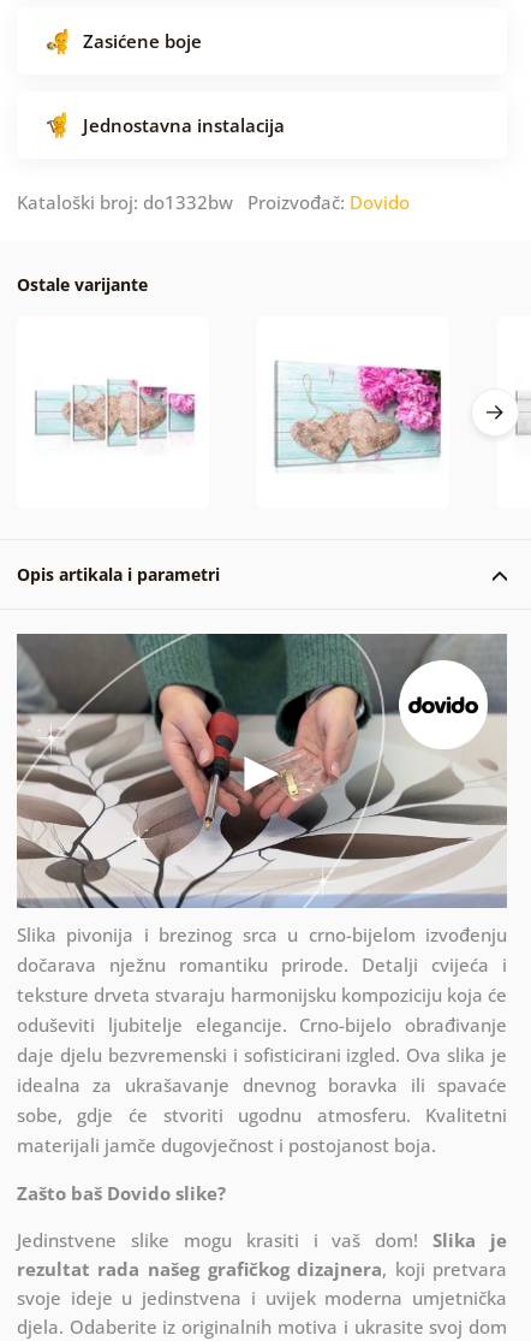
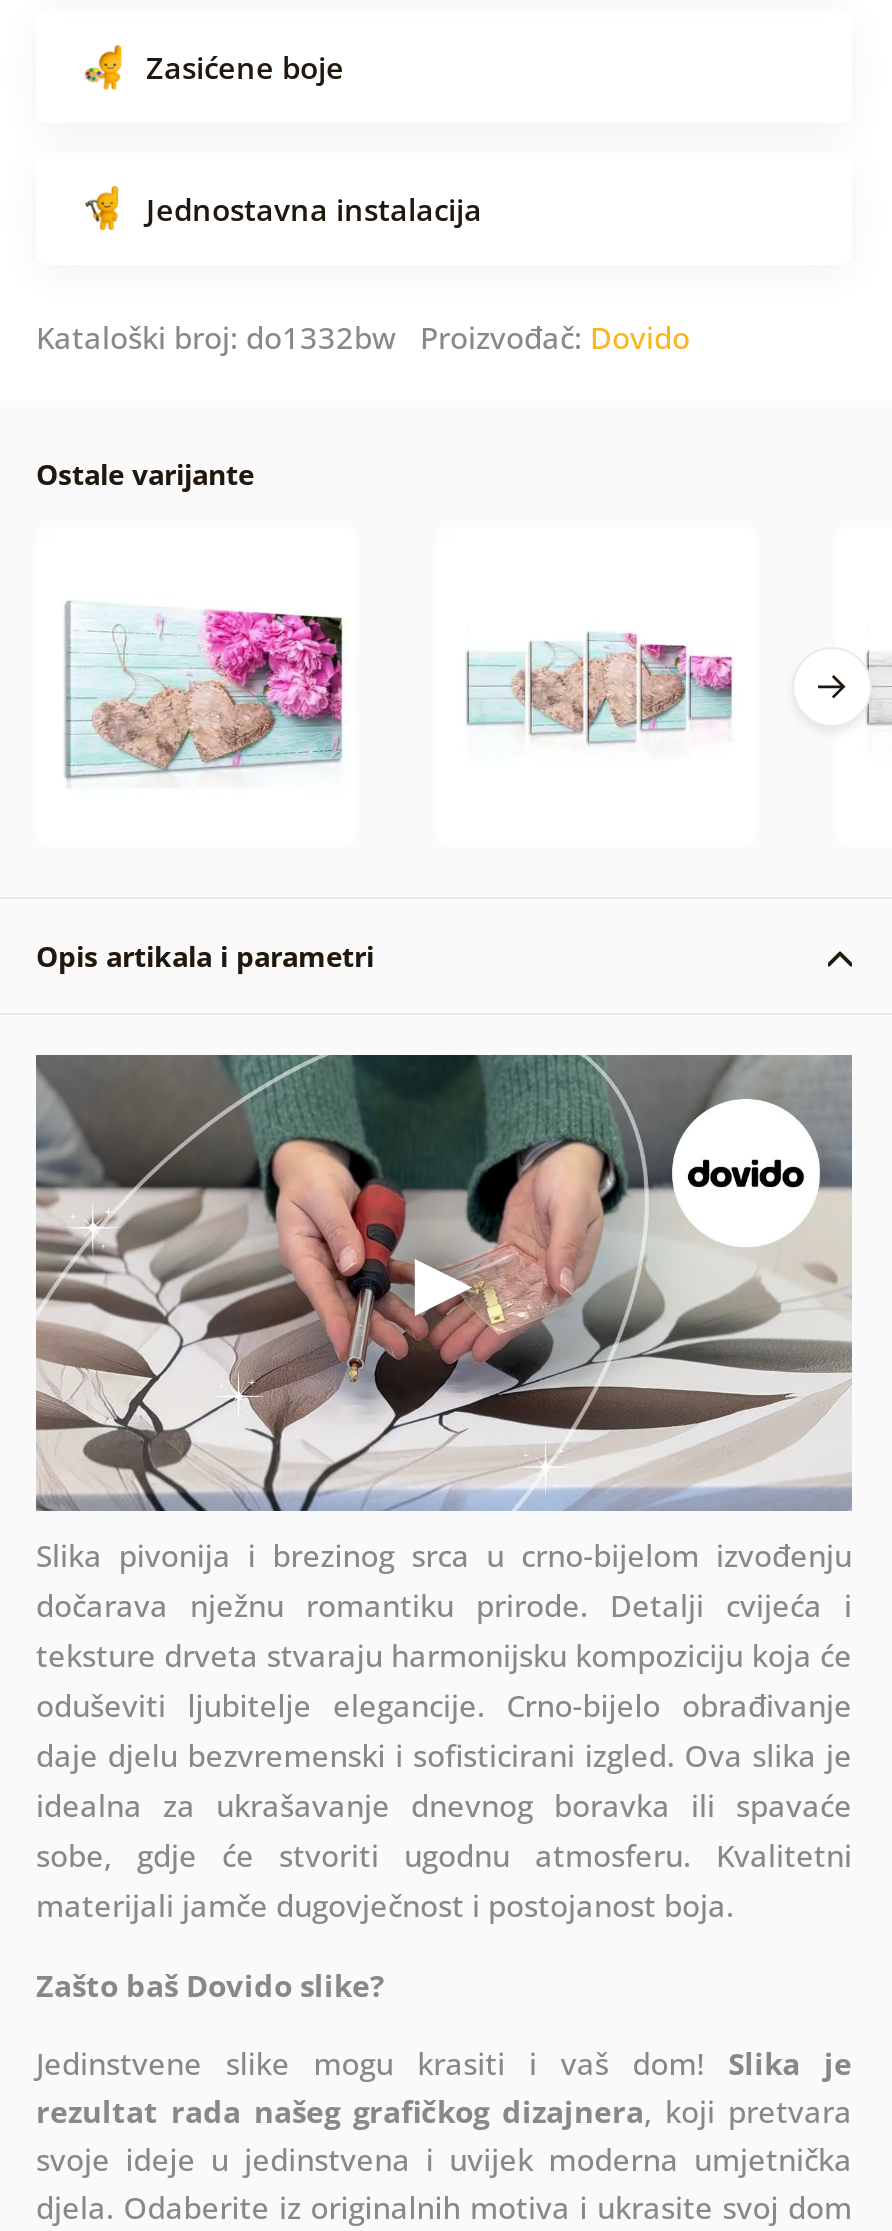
- [image]
+ [image]

- [image]
+ [image]
